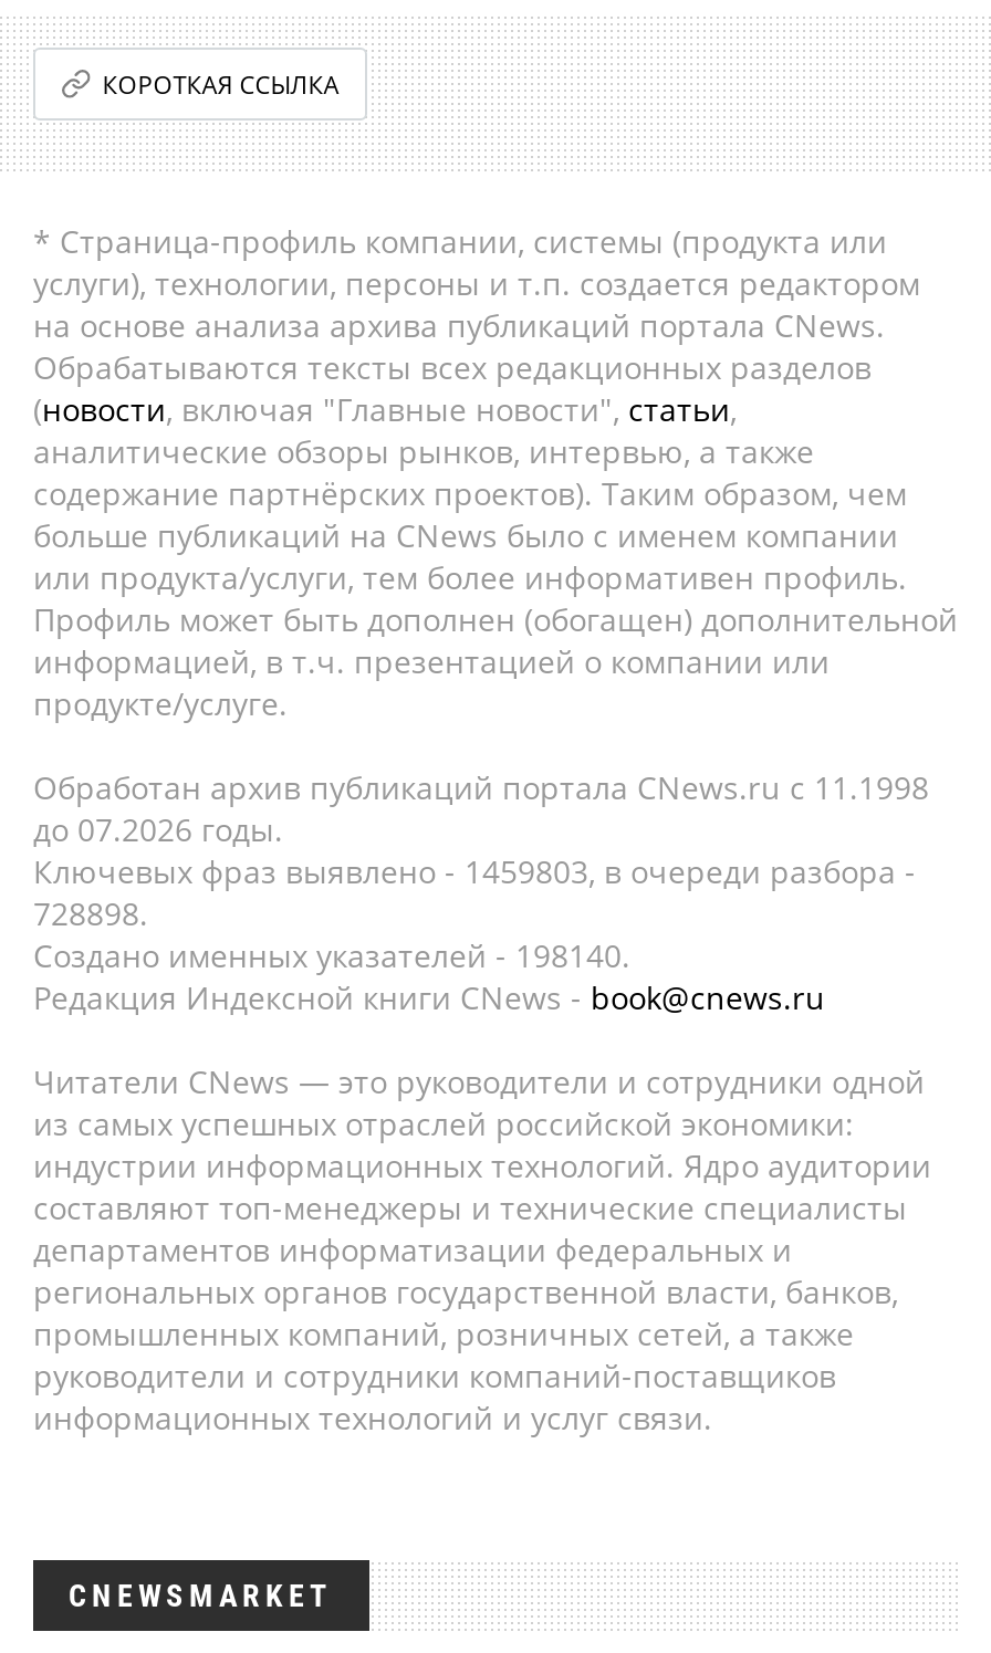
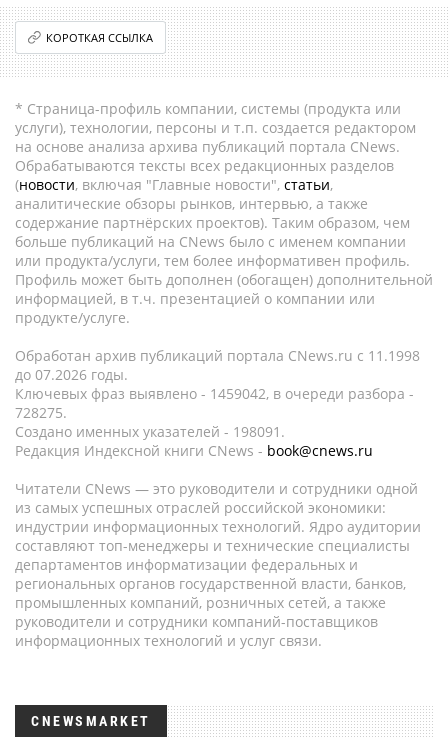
- Ключевых фраз выявлено - 1459803, в очереди разбора -
+ Ключевых фраз выявлено - 1459042, в очереди разбора -

- 728898.
+ 728275.

- Создано именных указателей - 198140.
+ Создано именных указателей - 198091.
